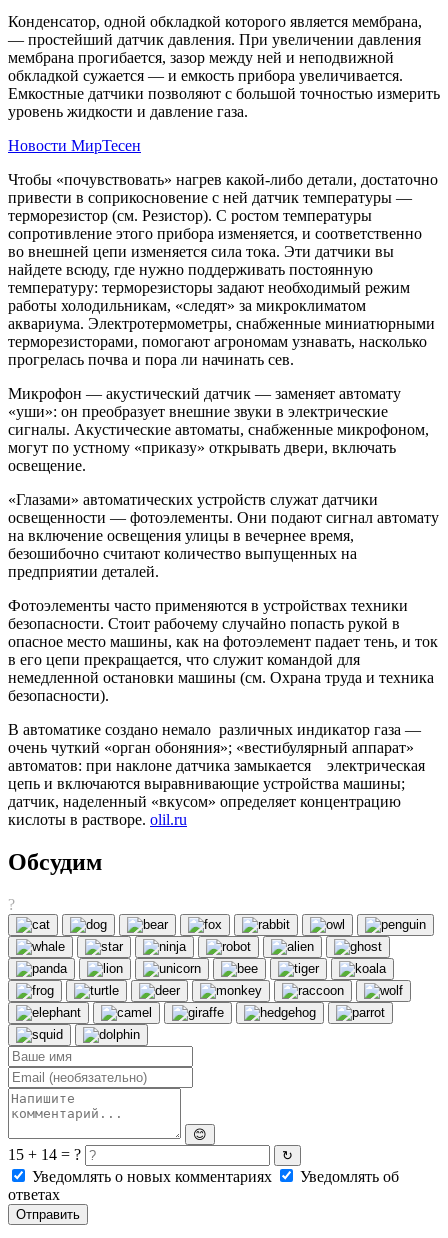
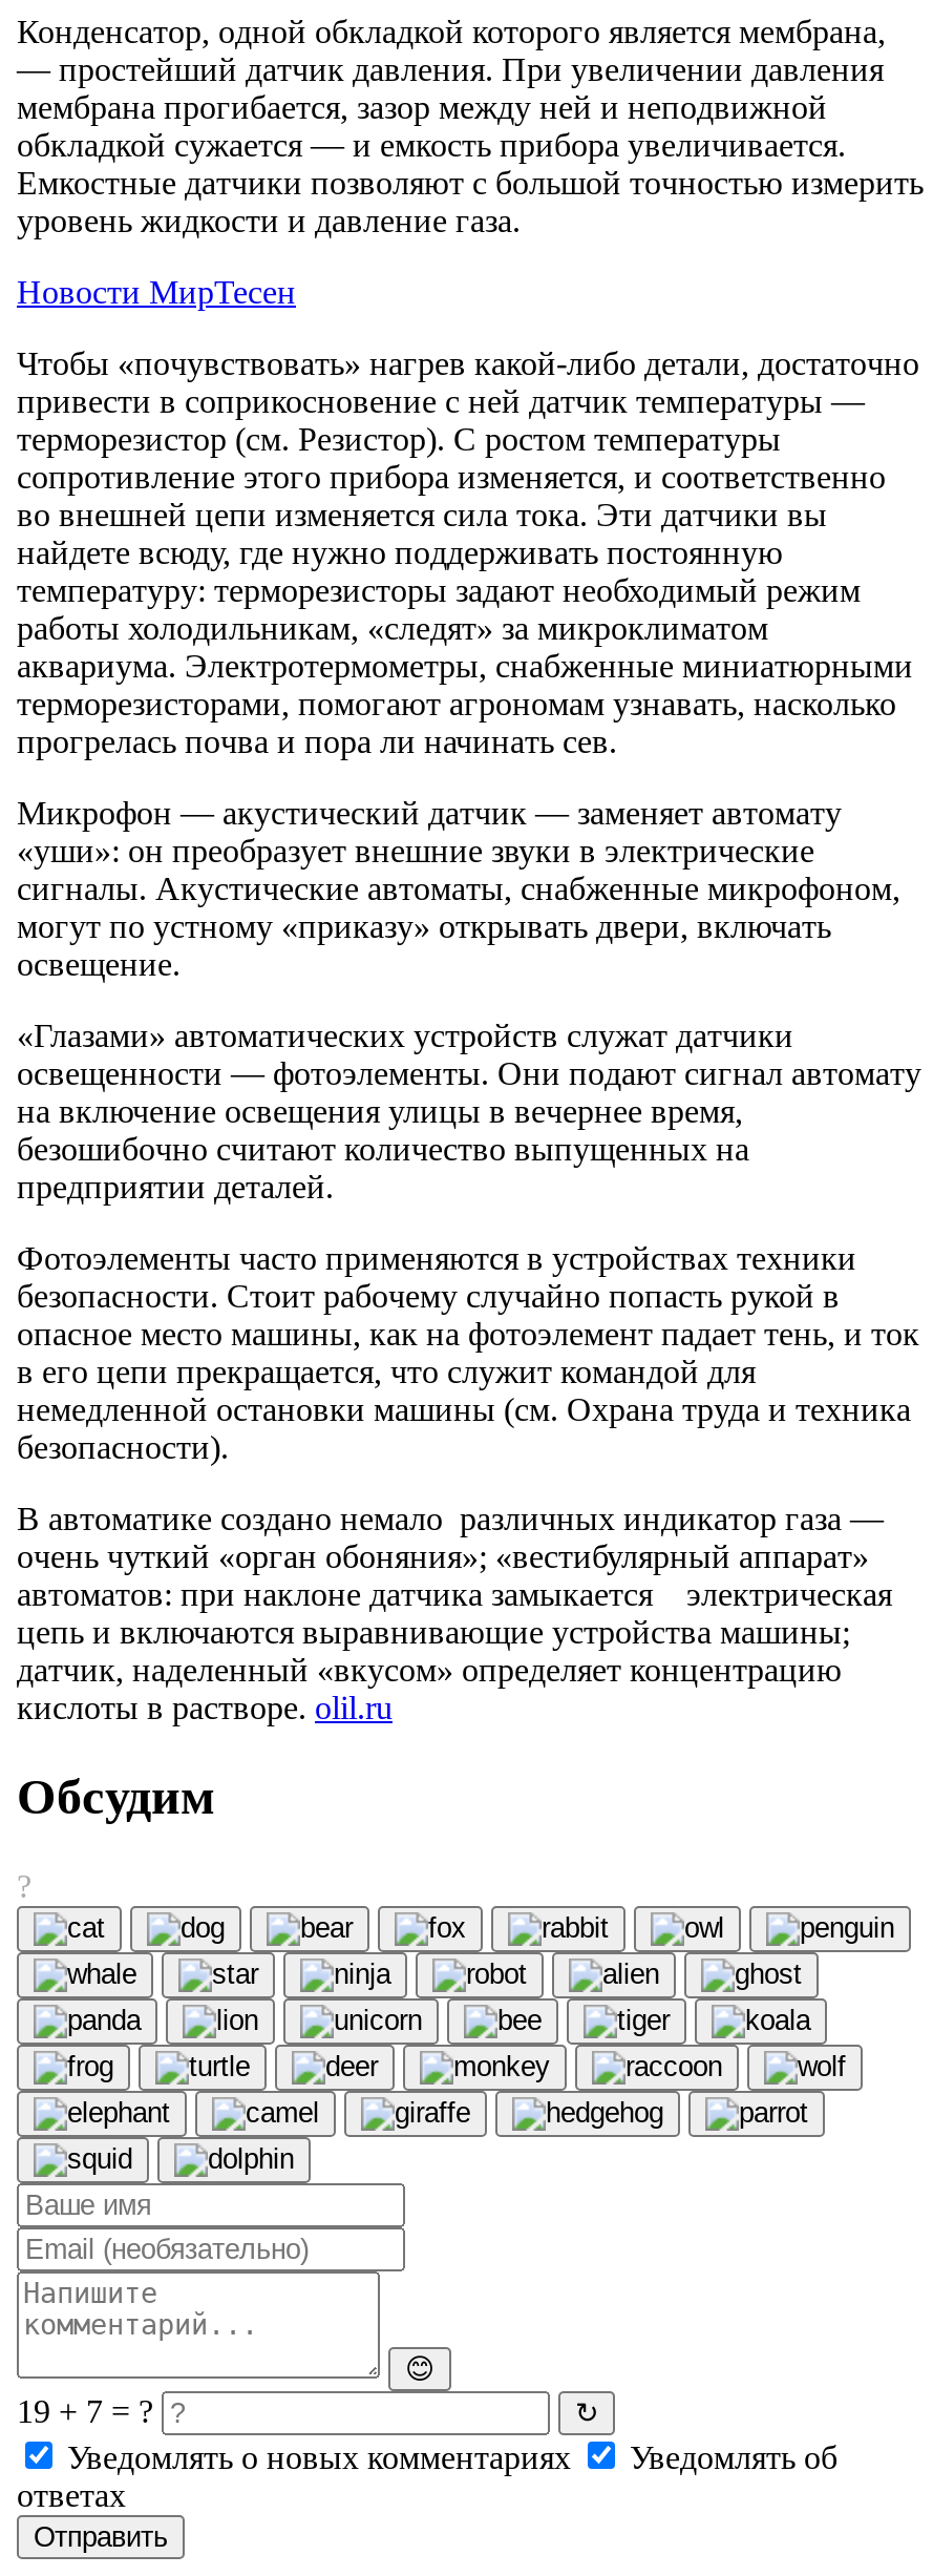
- 15 + 14 = ?
+ 19 + 7 = ?
